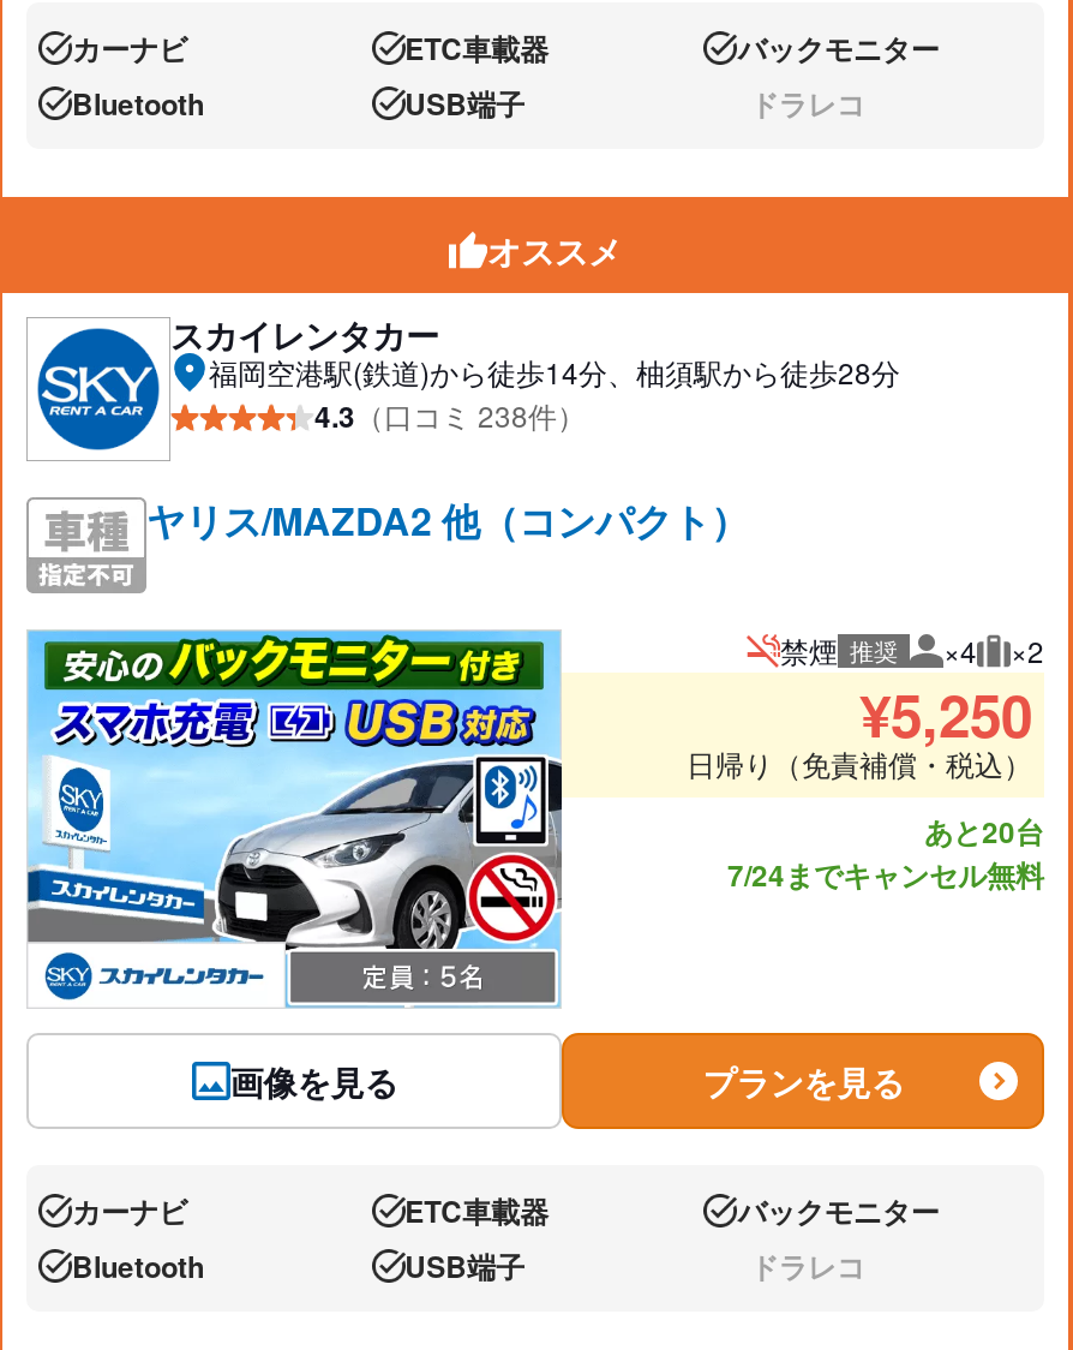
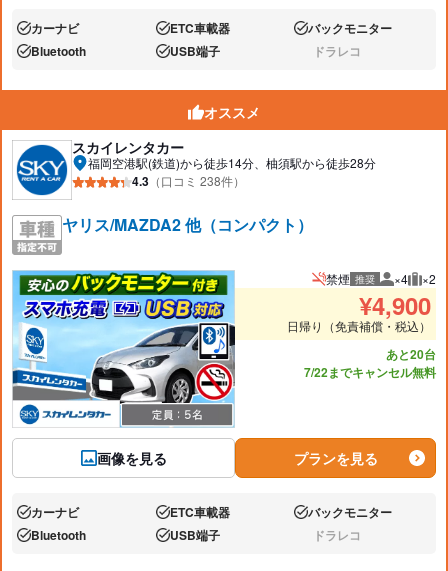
- ¥5,250
+ ¥4,900

- 7/24までキャンセル無料
+ 7/22までキャンセル無料
